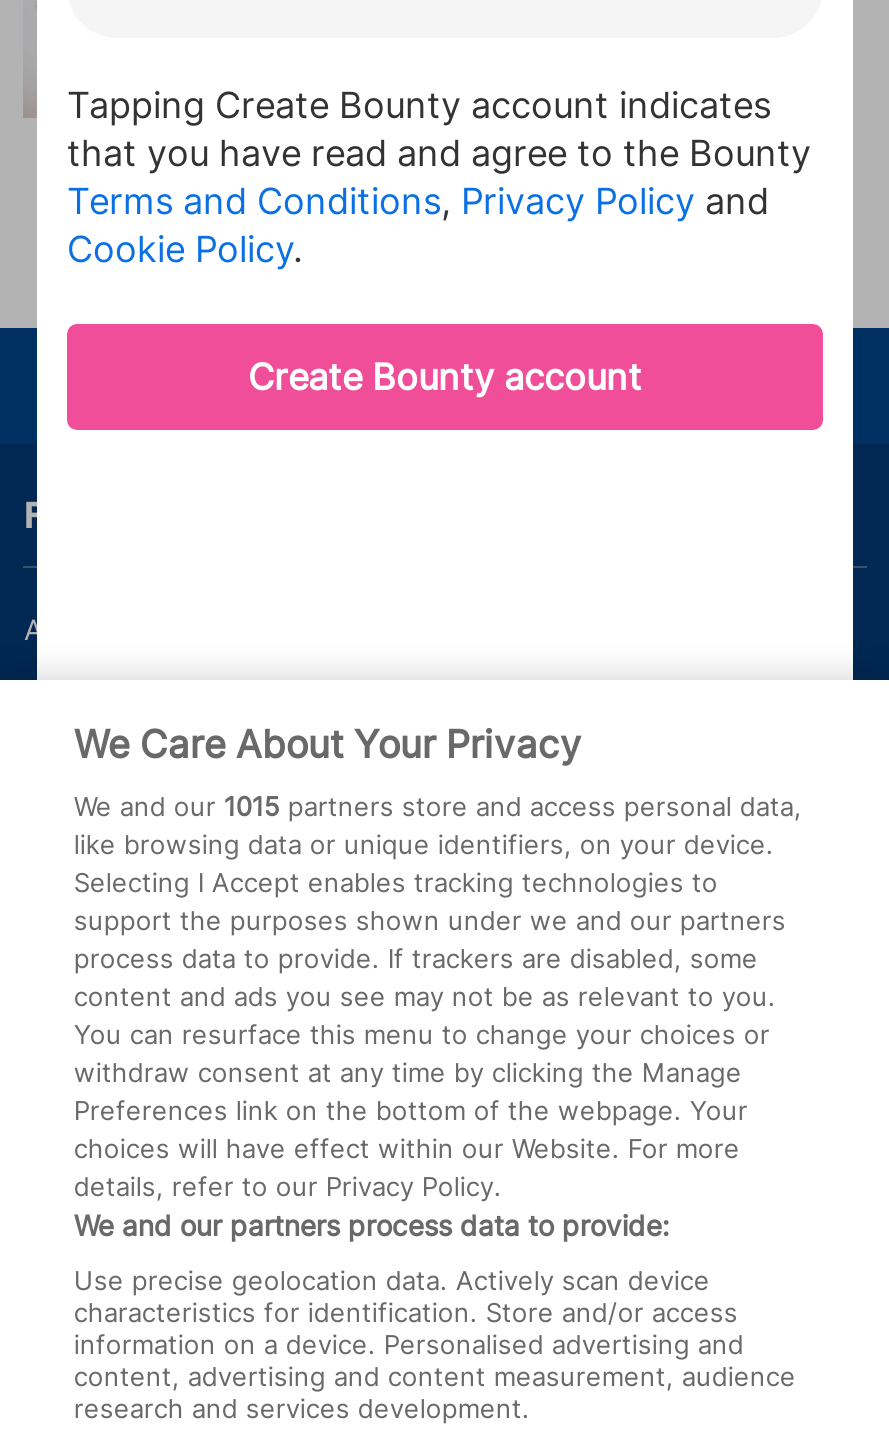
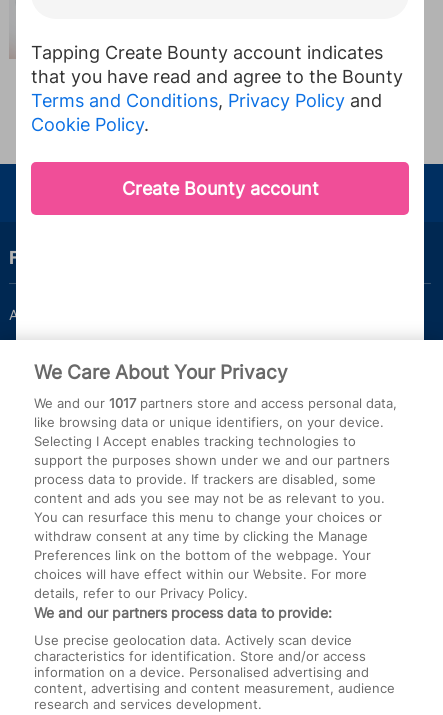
- We and our 1015 partners store and access personal data,
+ We and our 1017 partners store and access personal data,
